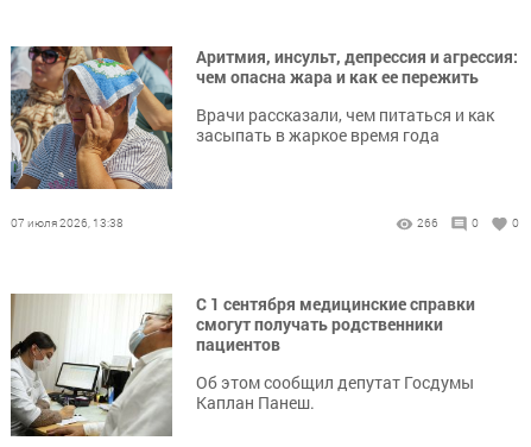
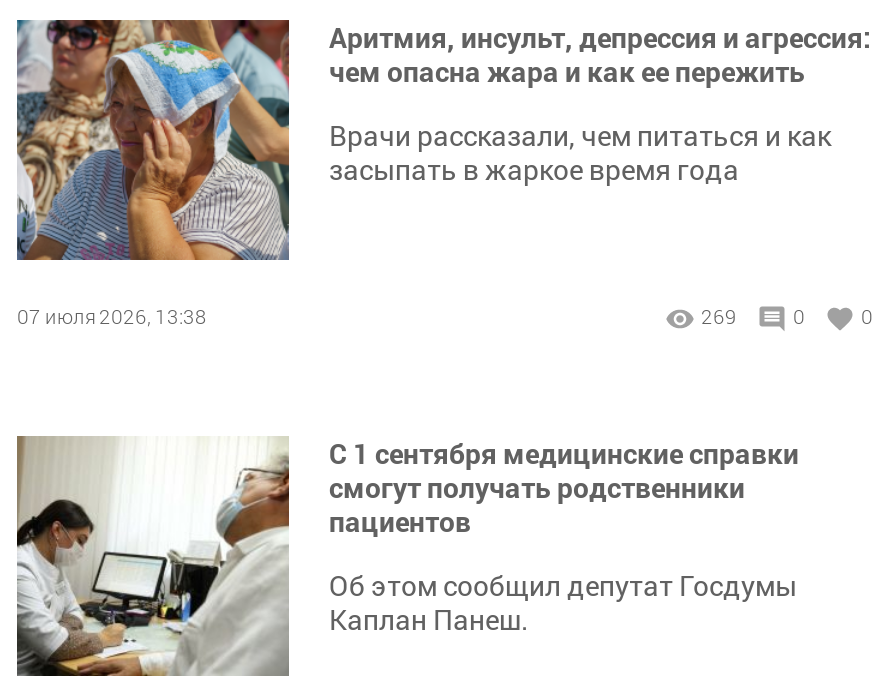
- 266
+ 269
